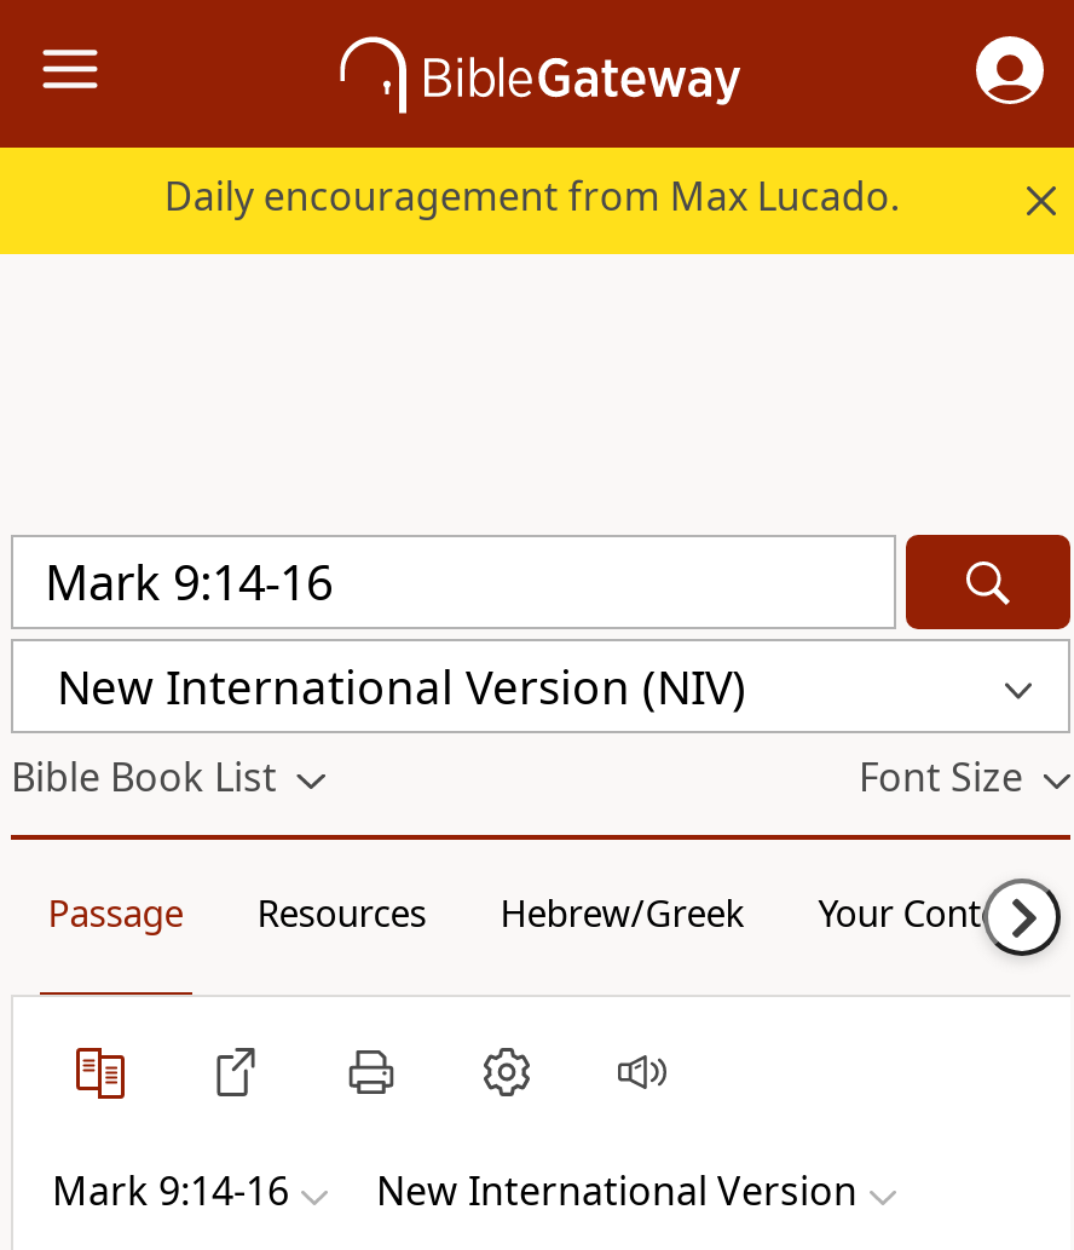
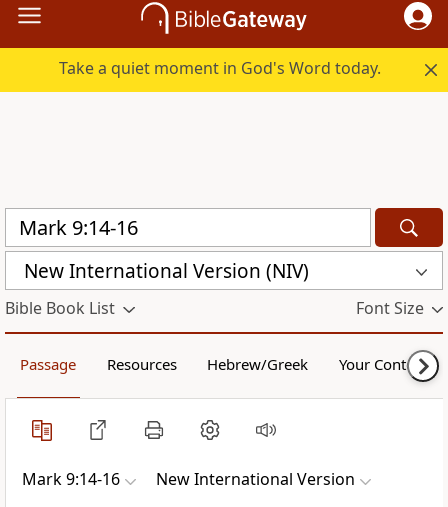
- Daily encouragement from Max Lucado.
+ Take a quiet moment in God's Word today.
